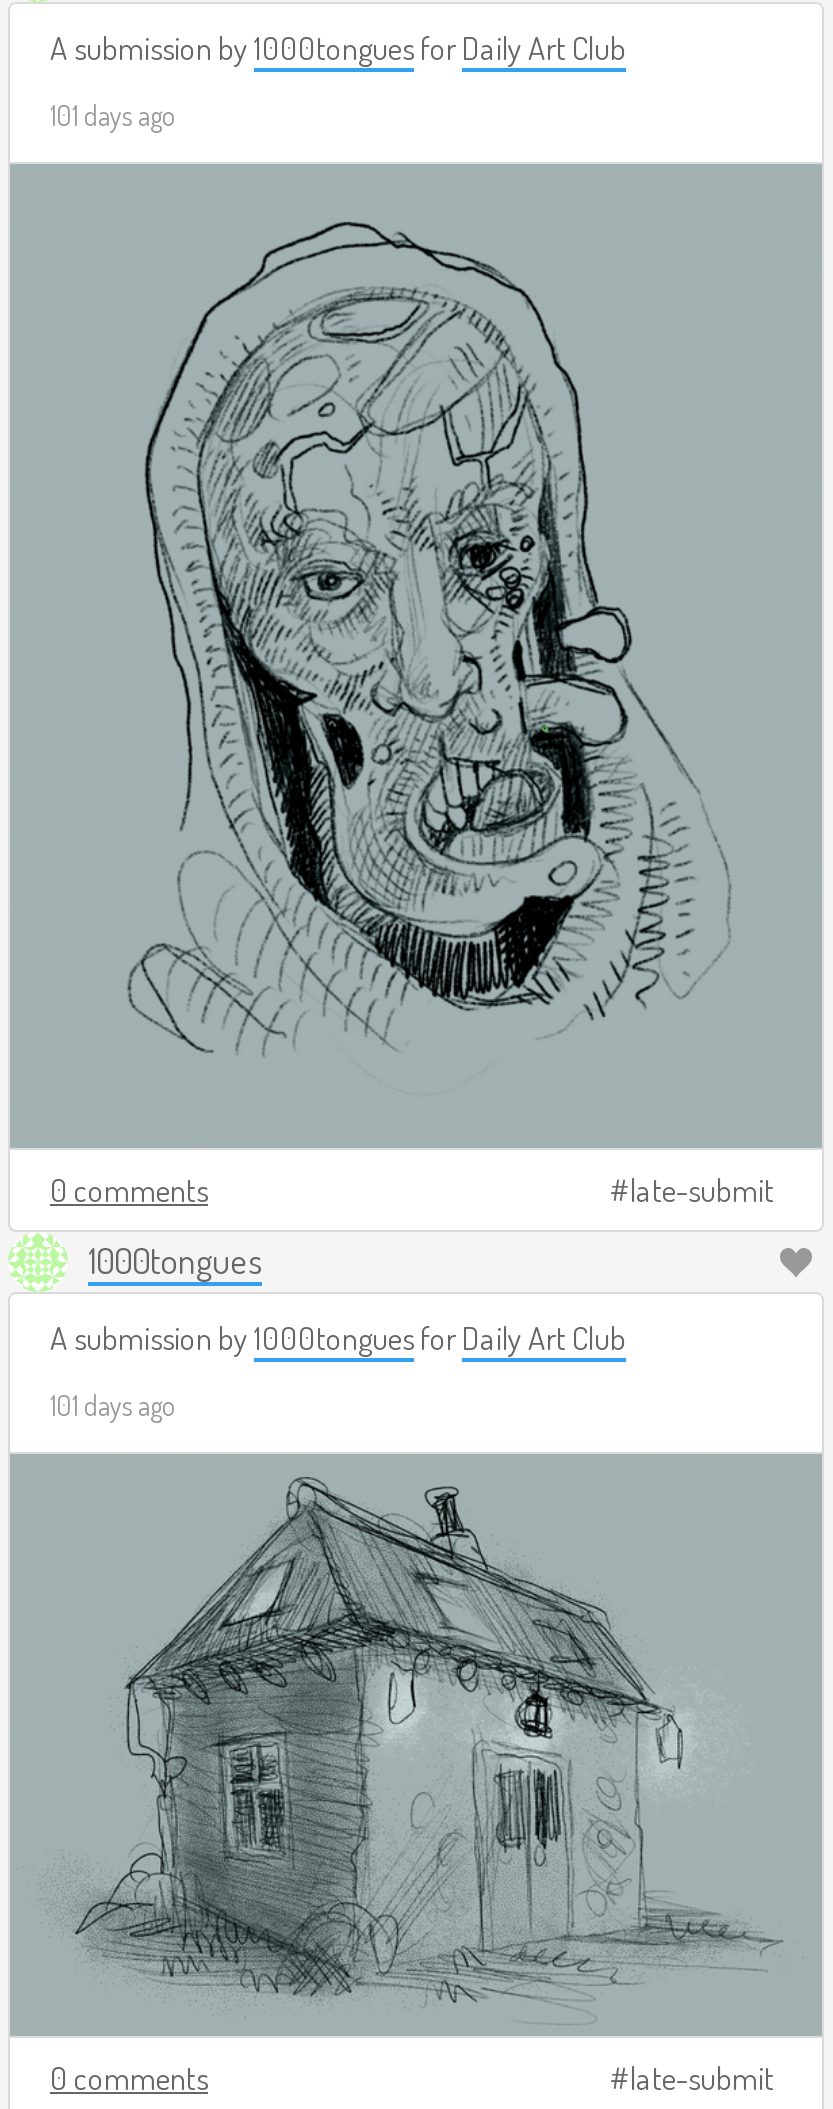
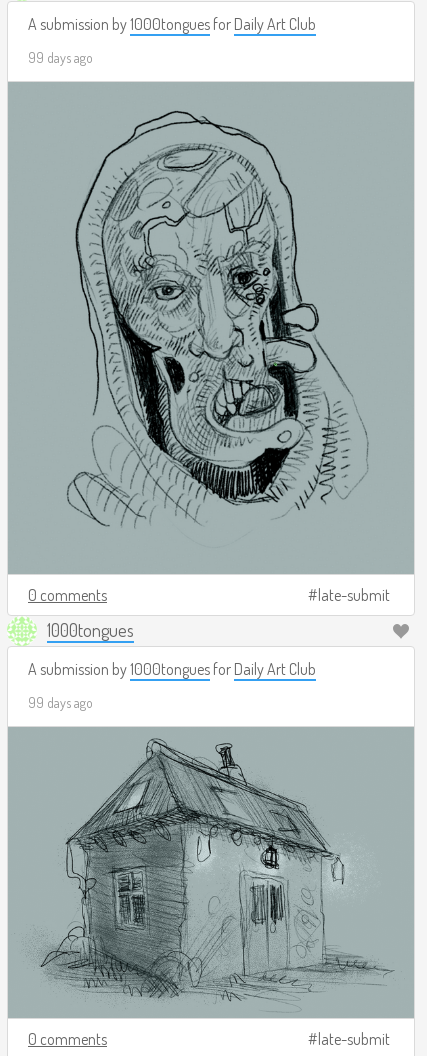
- 101 days ago
+ 99 days ago

- 101 days ago
+ 99 days ago
